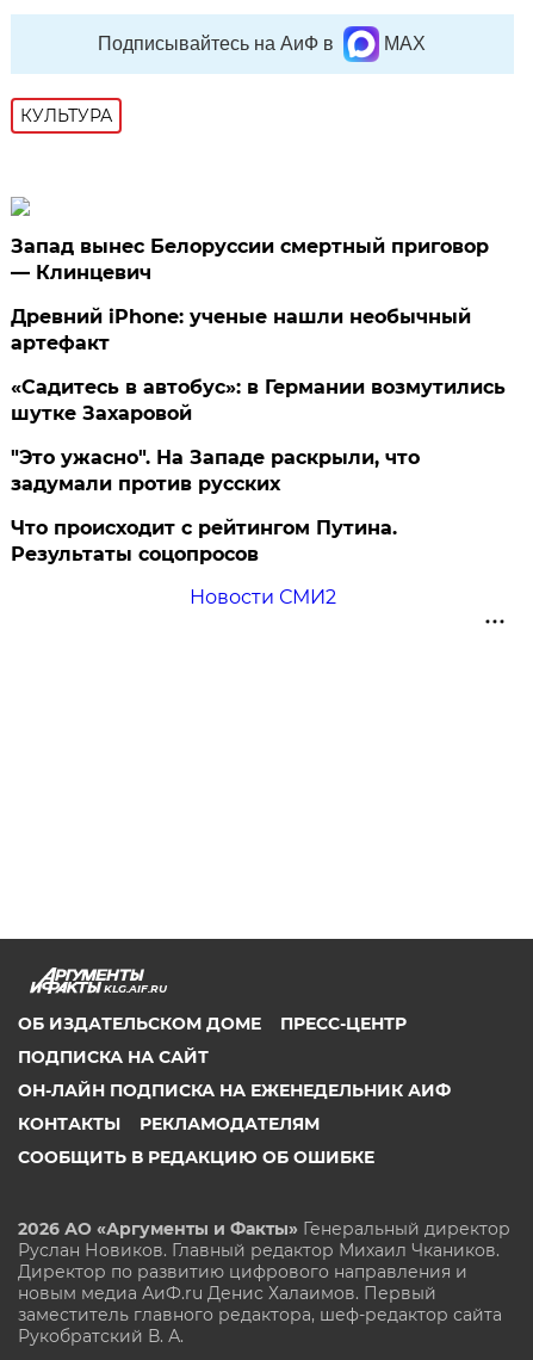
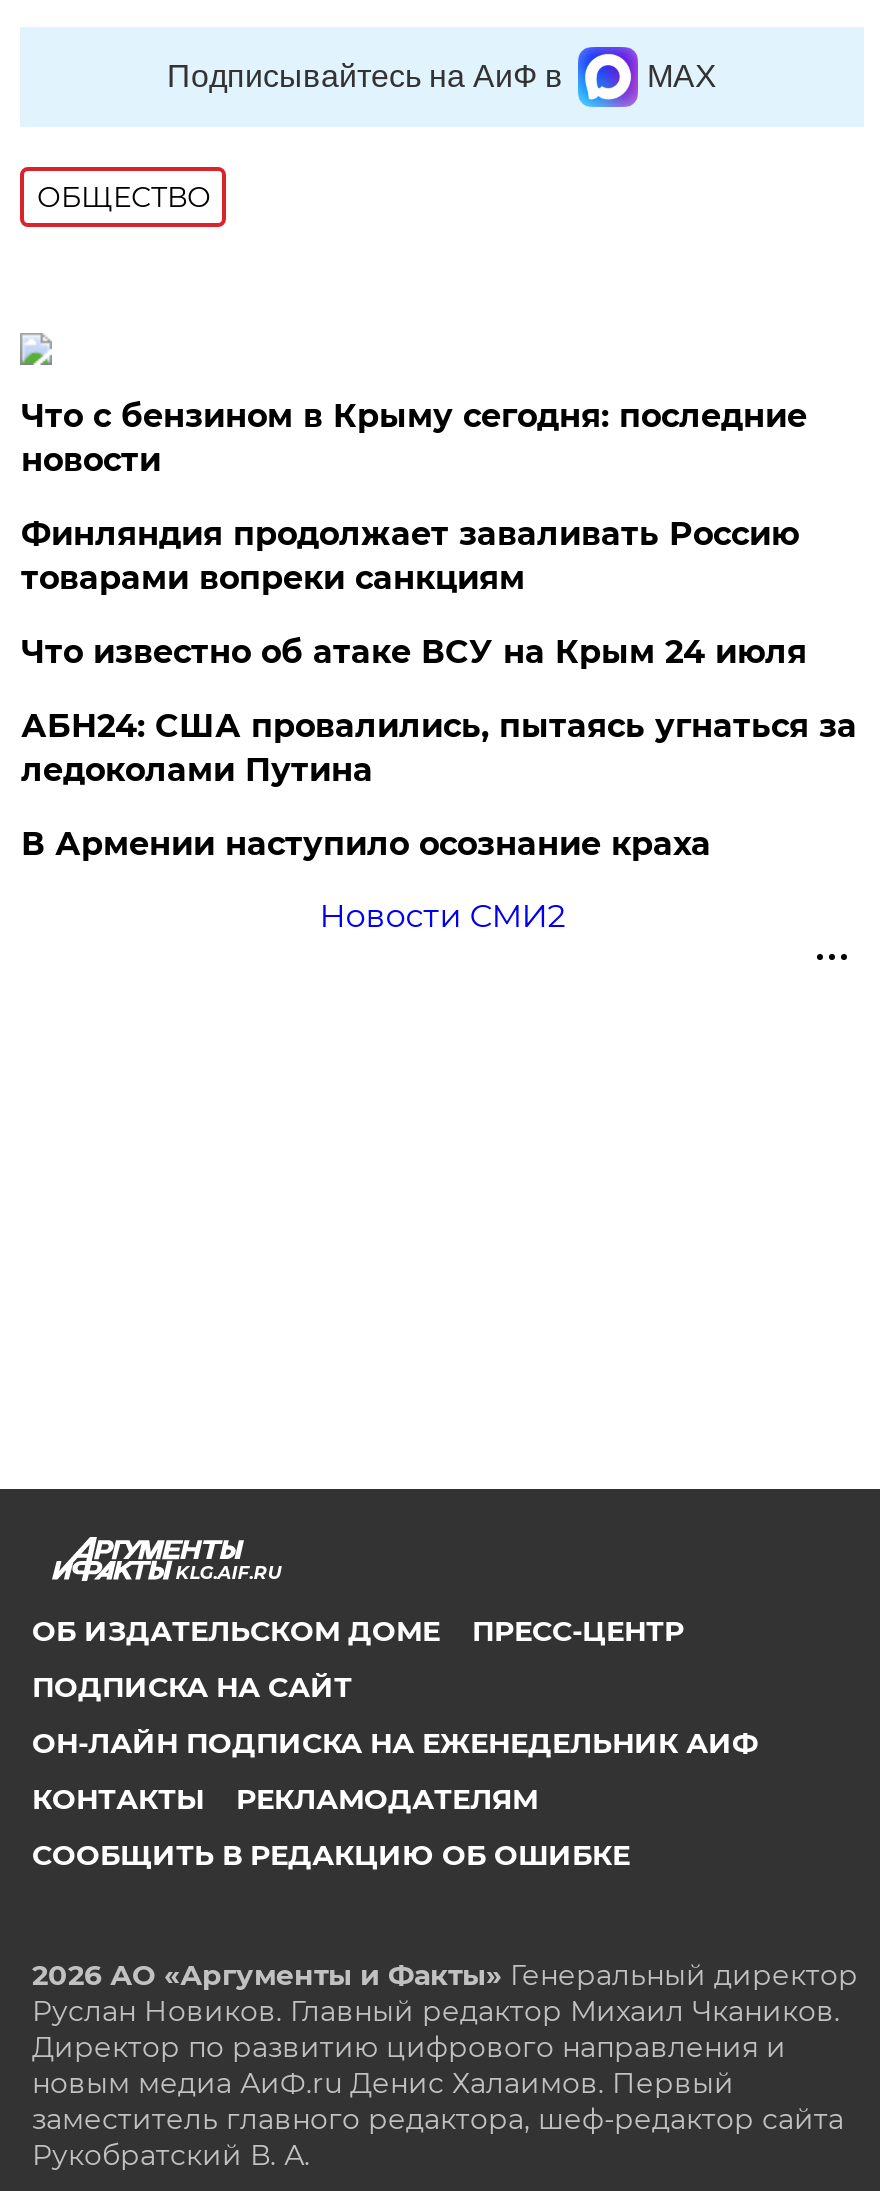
- КУЛЬТУРА
+ ОБЩЕСТВО

- Запад вынес Белоруссии смертный приговор
- — Клинцевич
+ Что с бензином в Крыму сегодня: последние
+ новости

- Древний iPhone: ученые нашли необычный
- артефакт
+ Финляндия продолжает заваливать Россию
+ товарами вопреки санкциям

- «Садитесь в автобус»: в Германии возмутились
- шутке Захаровой
+ Что известно об атаке ВСУ на Крым 24 июля

- "Это ужасно". На Западе раскрыли, что
- задумали против русских
+ АБН24: США провалились, пытаясь угнаться за
+ ледоколами Путина

- Что происходит с рейтингом Путина.
- Результаты соцопросов
+ В Армении наступило осознание краха
